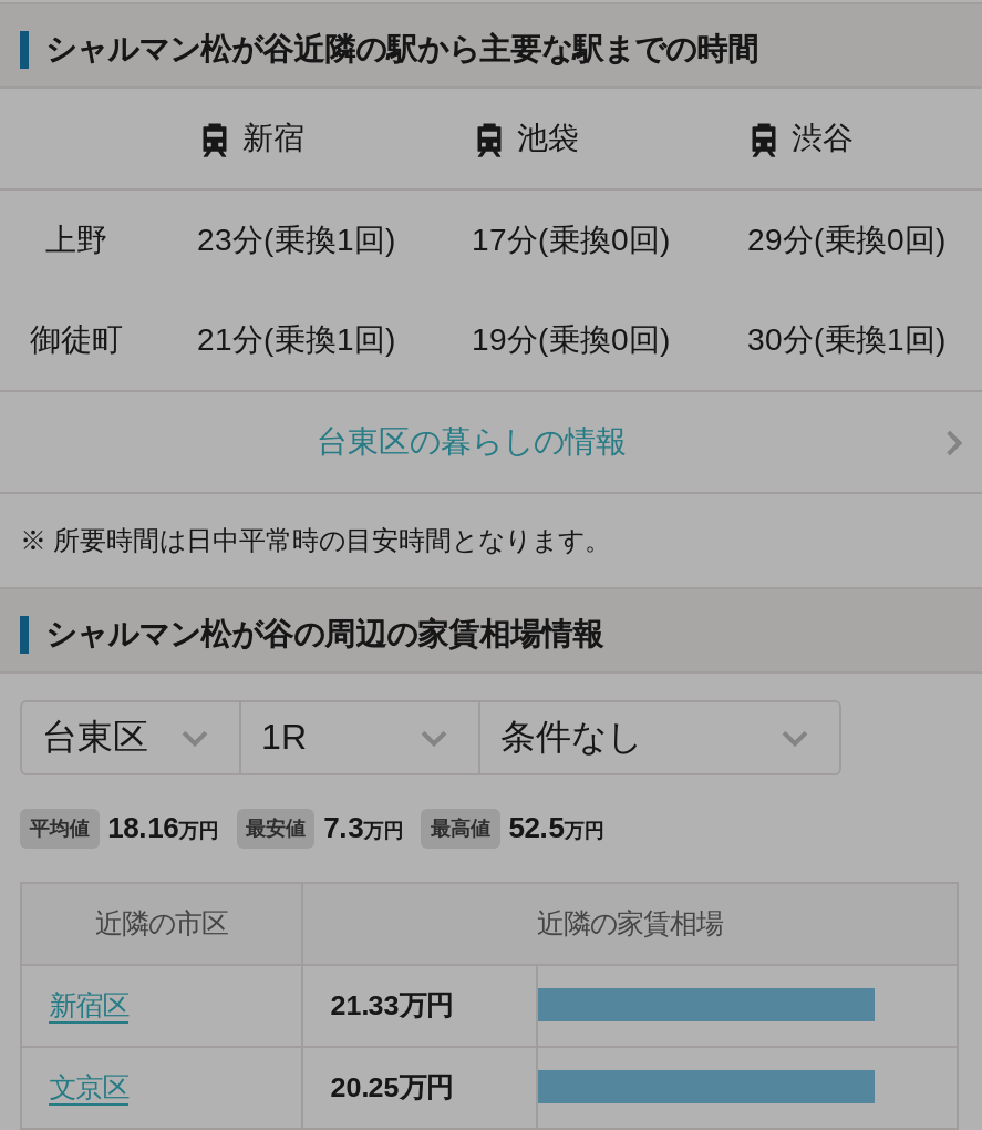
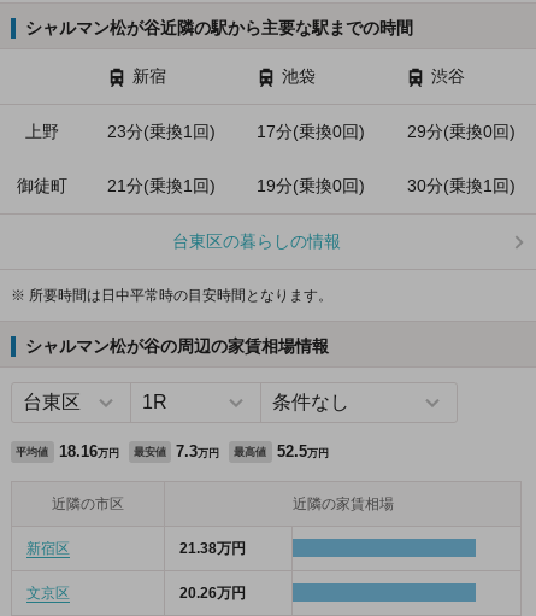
- 21.33万円
+ 21.38万円

- 20.25万円
+ 20.26万円
